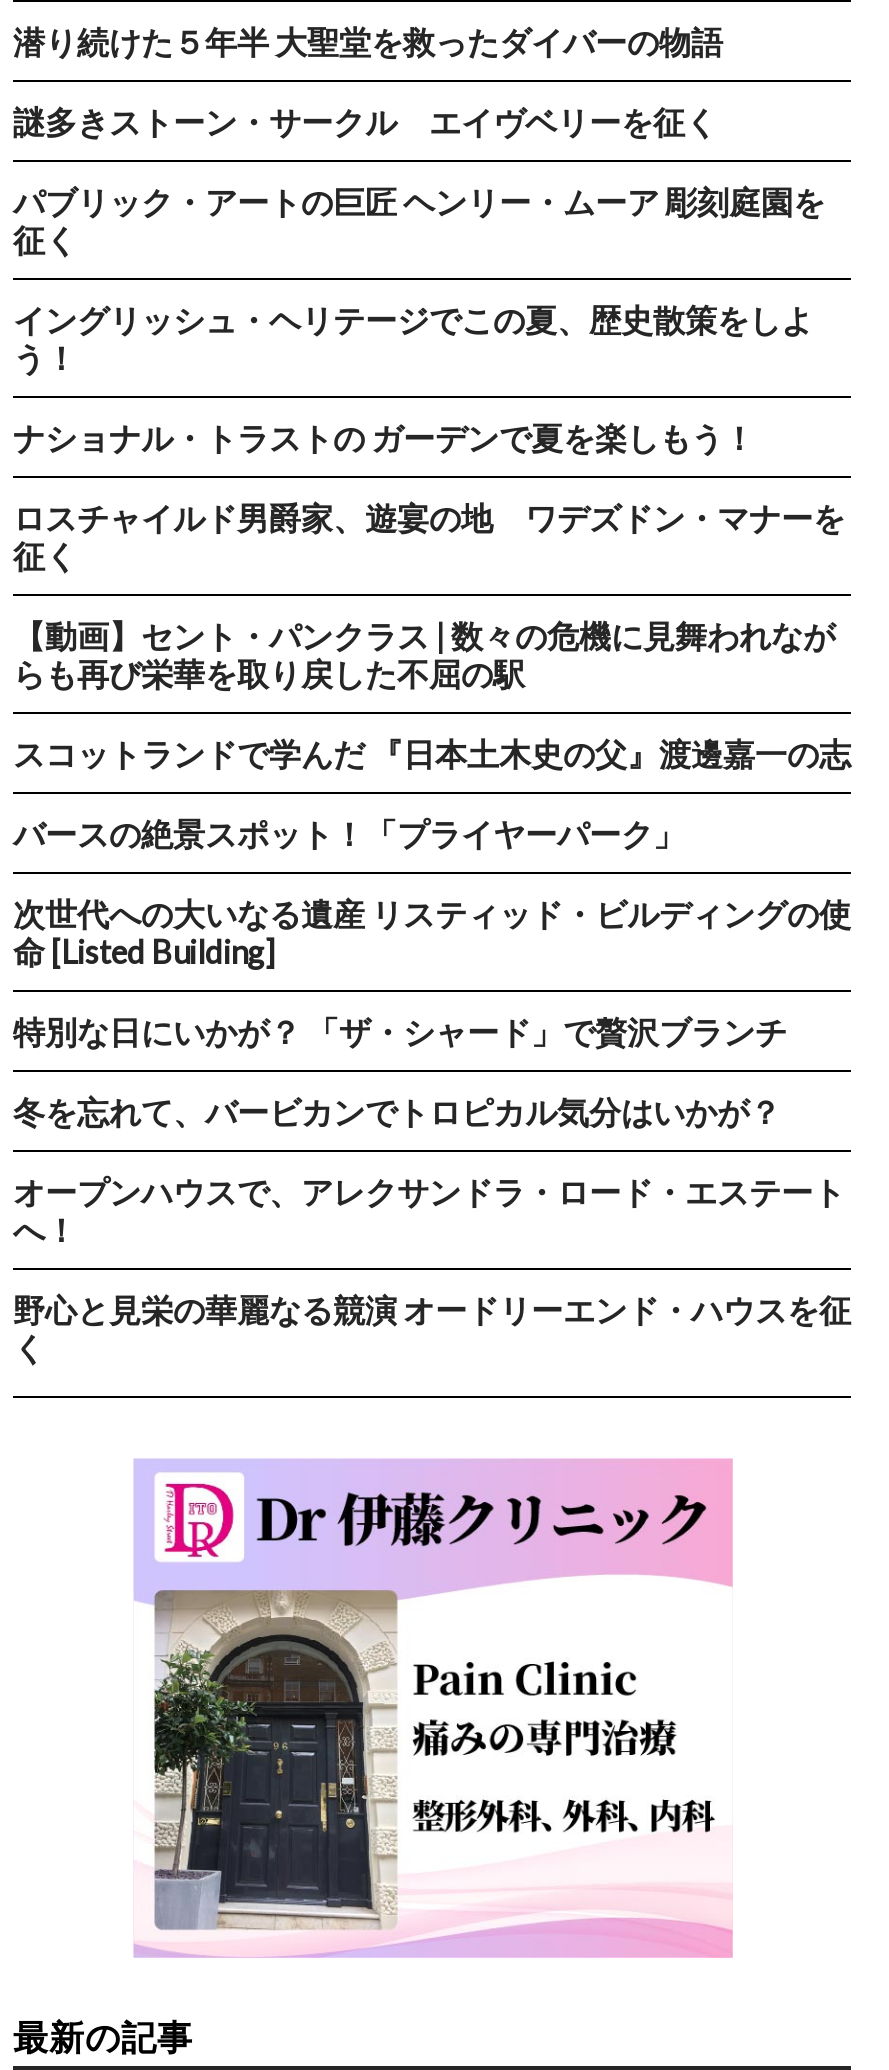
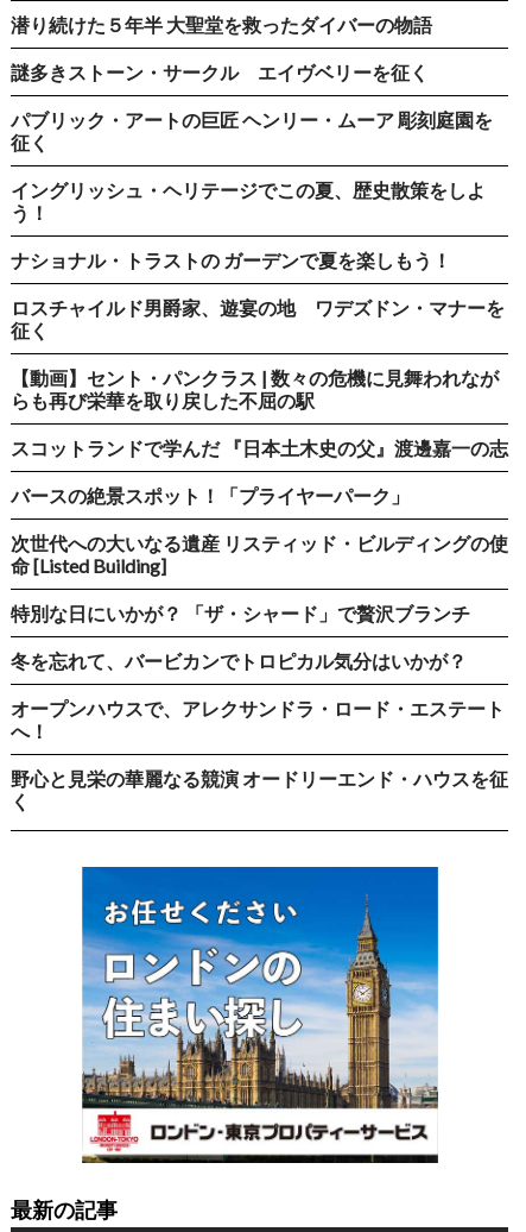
- [image]
+ [image]
